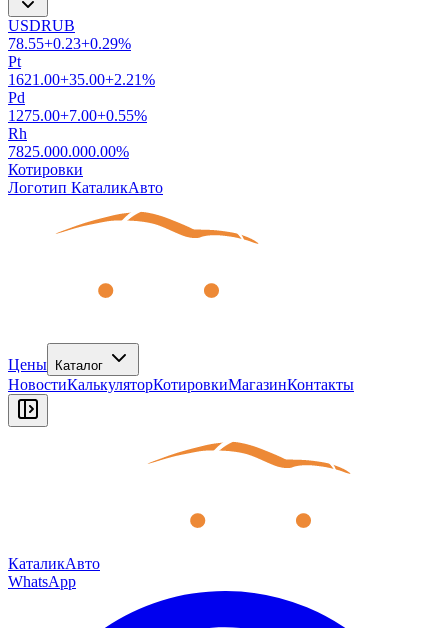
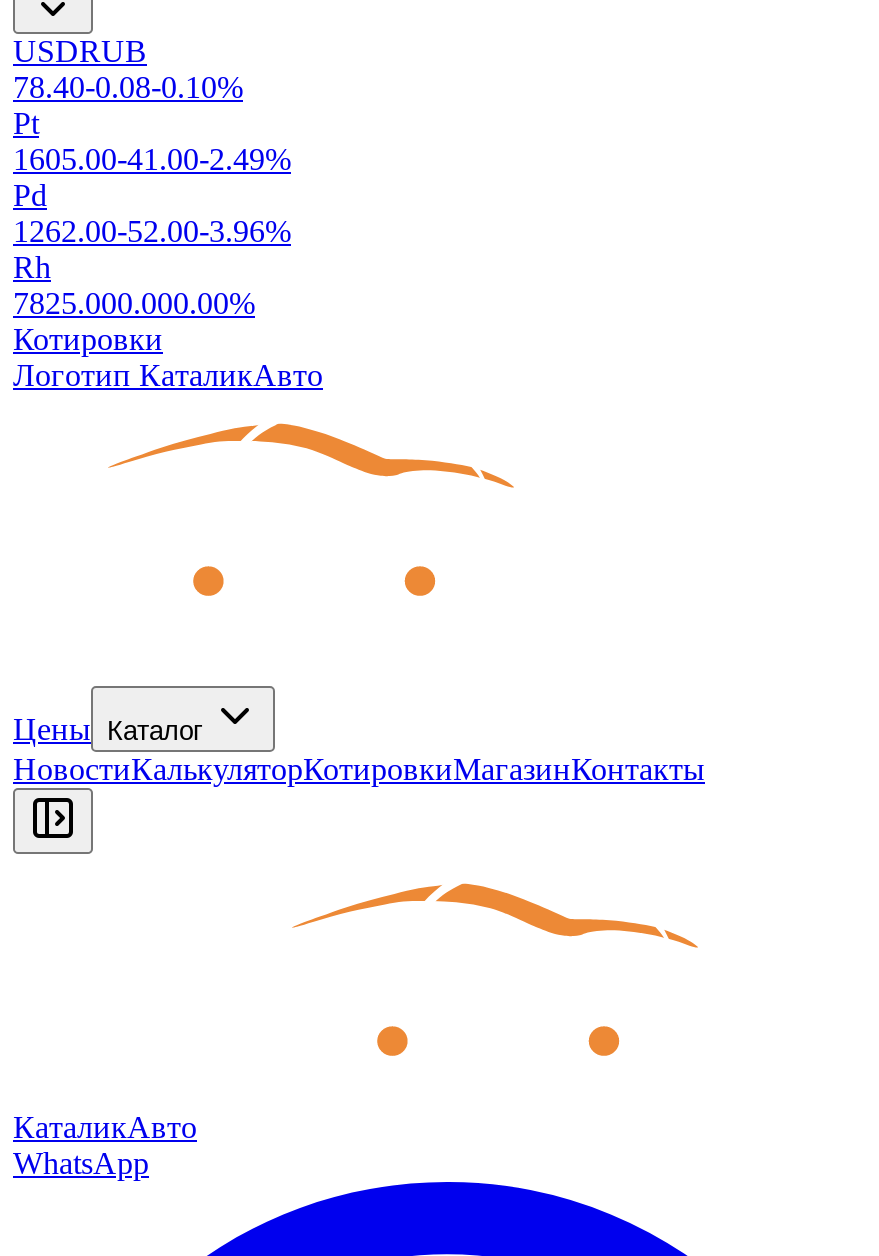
- 78.55+0.23+0.29%
+ 78.40-0.08-0.10%

- 1621.00+35.00+2.21%
+ 1605.00-41.00-2.49%

- 1275.00+7.00+0.55%
+ 1262.00-52.00-3.96%
